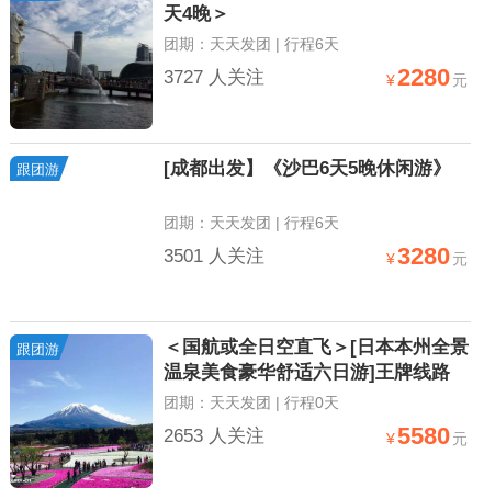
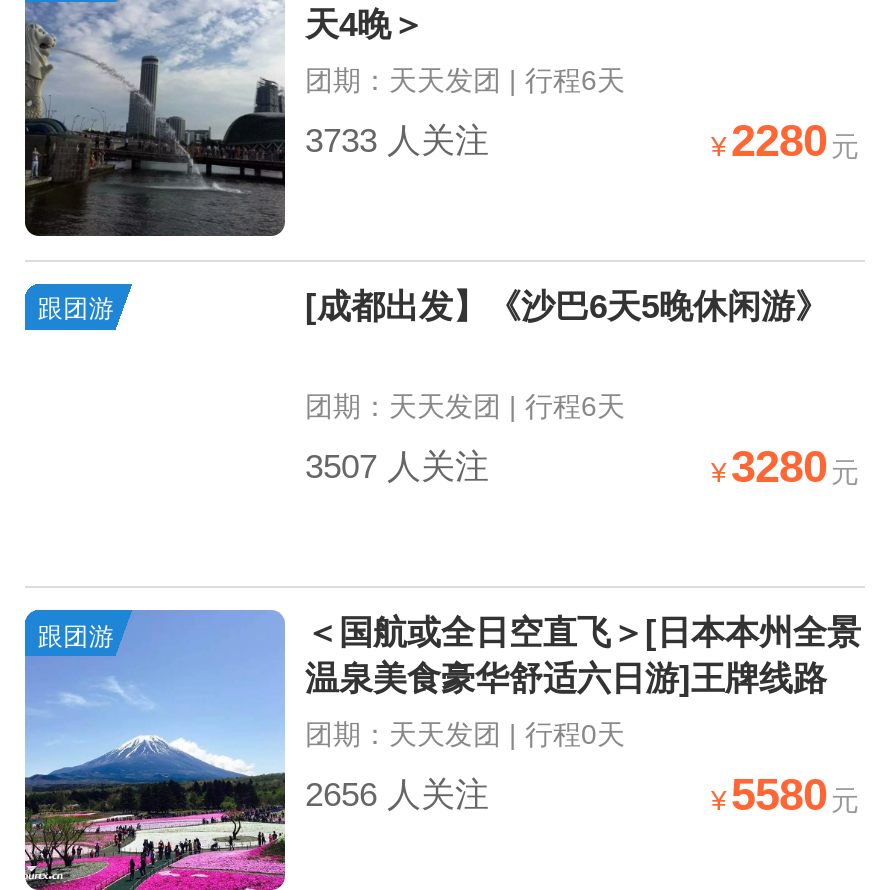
- 3727 人关注
+ 3733 人关注

- 3501 人关注
+ 3507 人关注

- 2653 人关注
+ 2656 人关注
